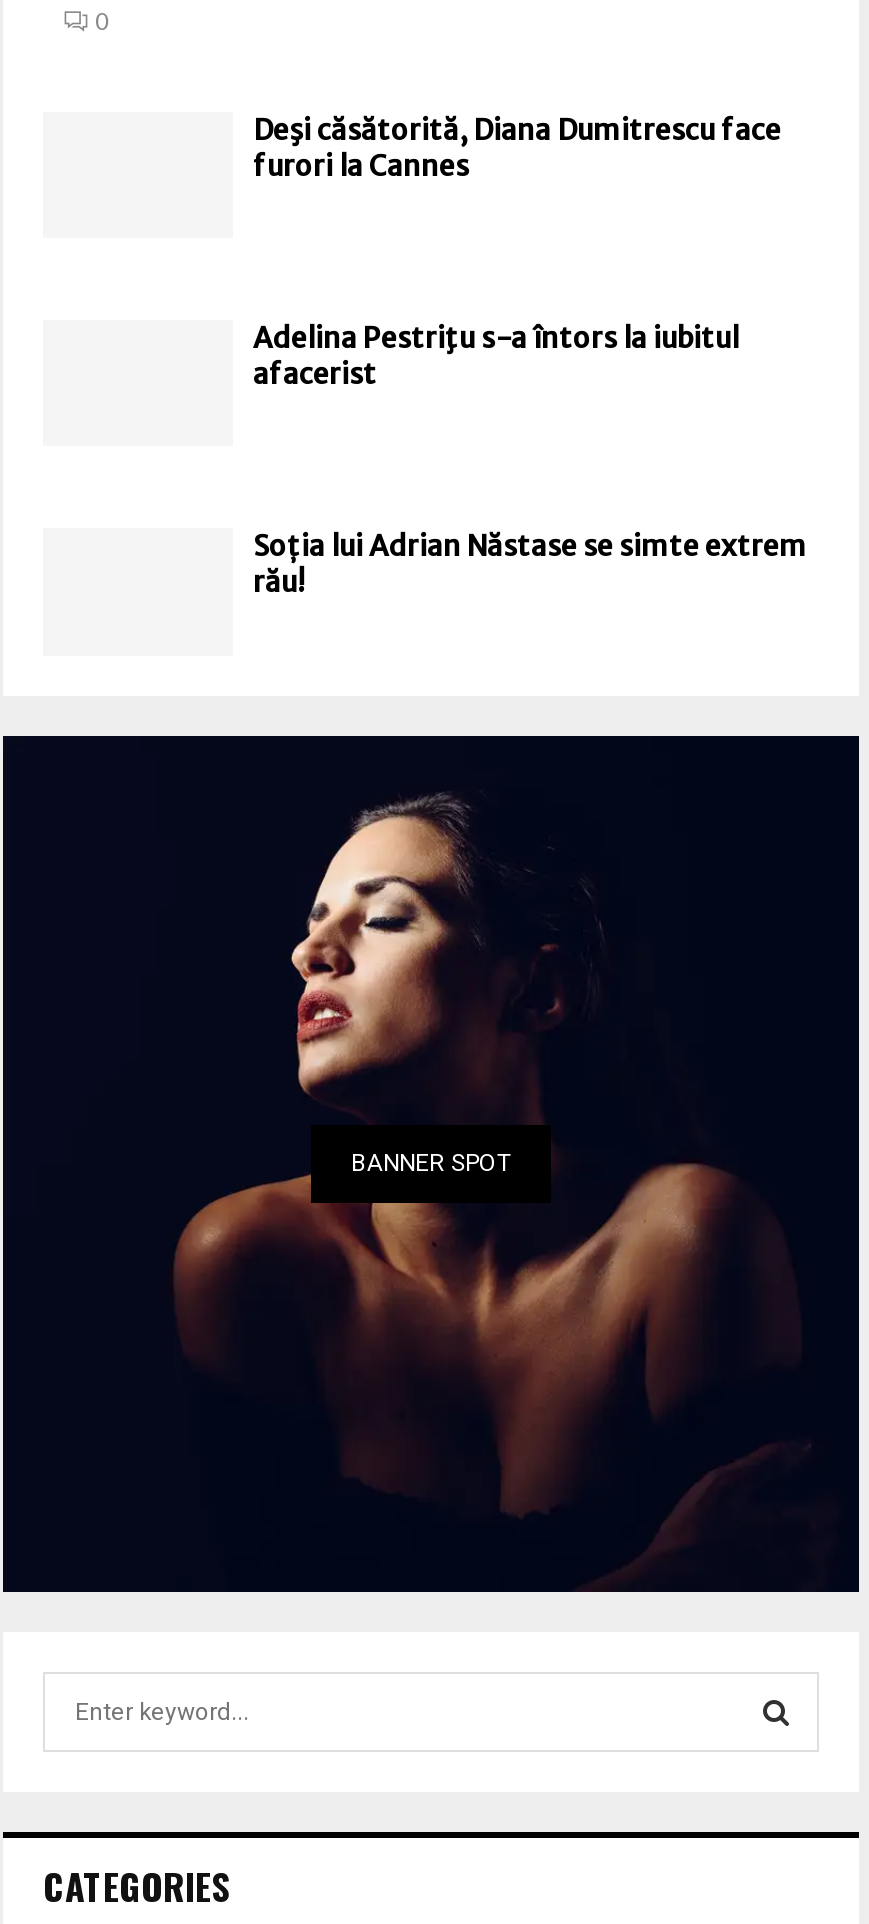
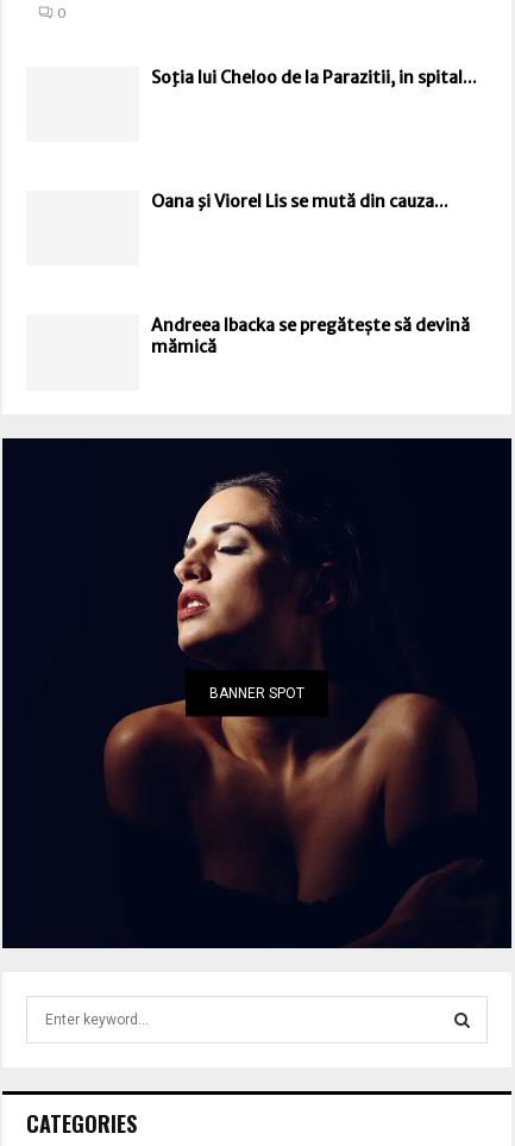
- Deşi căsătorită, Diana Dumitrescu face
- furori la Cannes
+ Soţia lui Cheloo de la Parazitii, in spital...

- Adelina Pestriţu s-a întors la iubitul
- afacerist
+ Oana şi Viorel Lis se mută din cauza...

- Soția lui Adrian Năstase se simte extrem
- rău!
+ Andreea Ibacka se pregătește să devină
+ mămică
